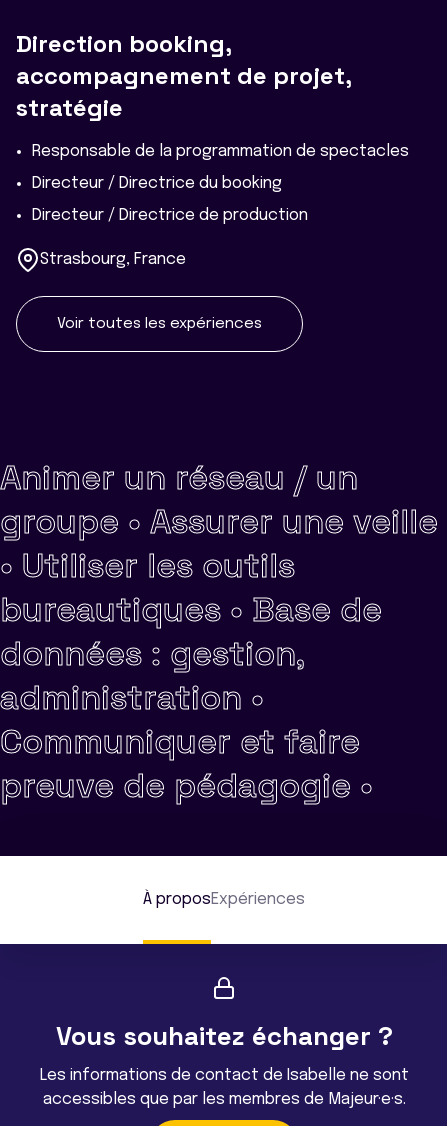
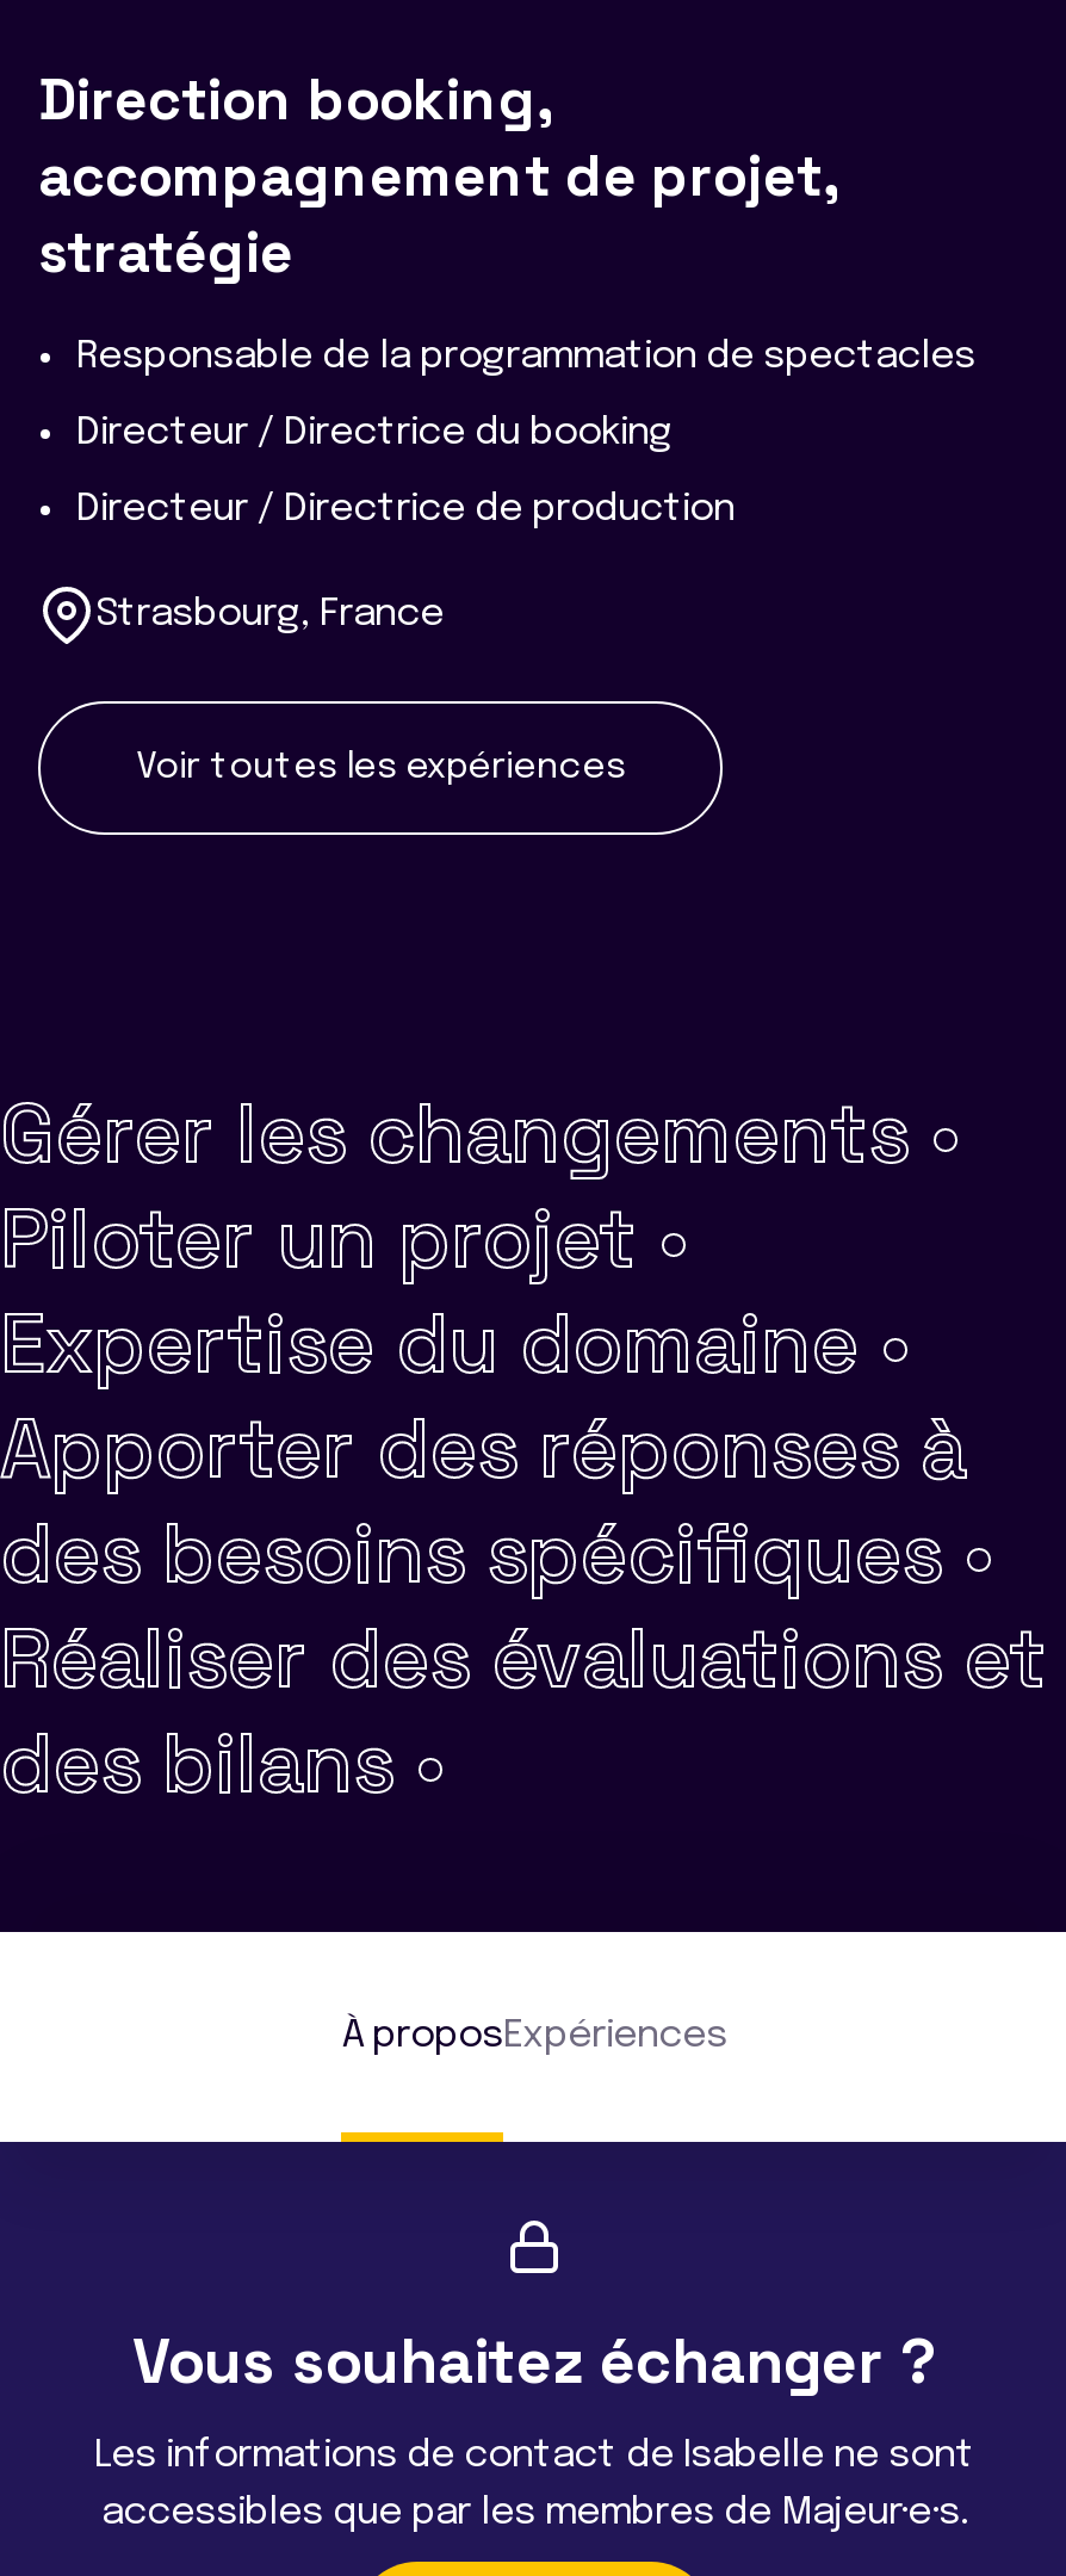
- Animer un réseau / un
- groupe • Assurer une veille
- • Utiliser les outils
- bureautiques • Base de
- données : gestion,
- administration •
- Communiquer et faire
- preuve de pédagogie •
+ Gérer les changements •
+ Piloter un projet •
+ Expertise du domaine •
+ Apporter des réponses à
+ des besoins spécifiques •
+ Réaliser des évaluations et
+ des bilans •
